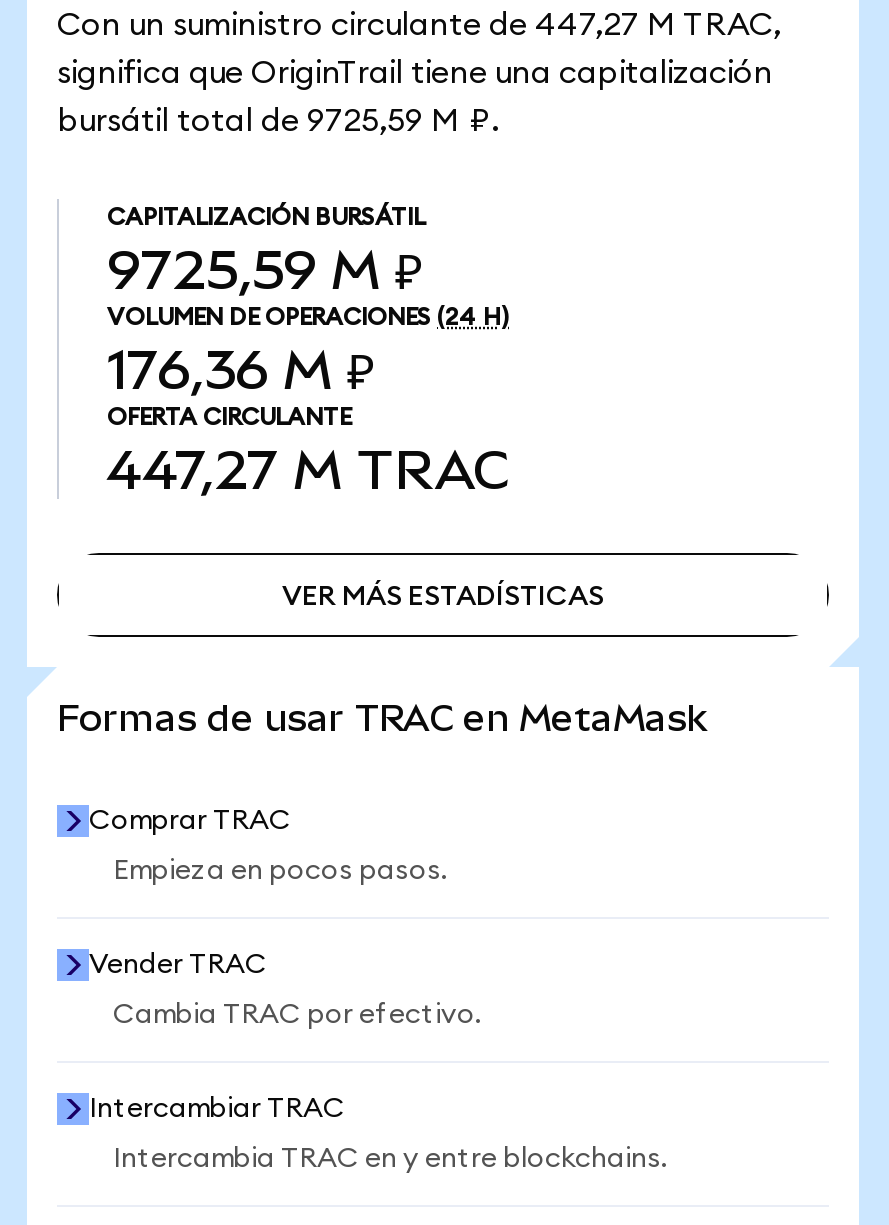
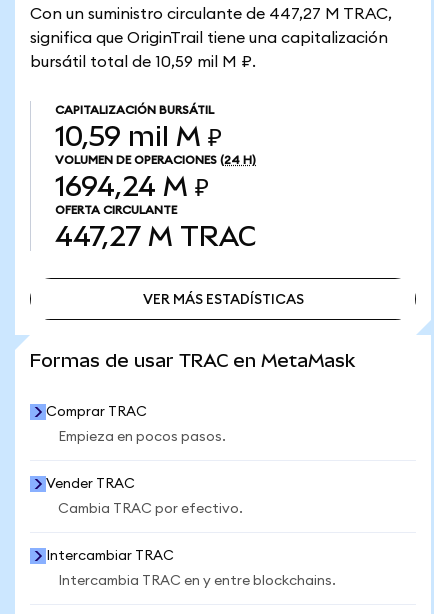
- bursátil total de 9725,59 M ₽.
+ bursátil total de 10,59 mil M ₽.

- 9725,59 M ₽
+ 10,59 mil M ₽

- 176,36 M ₽
+ 1694,24 M ₽
